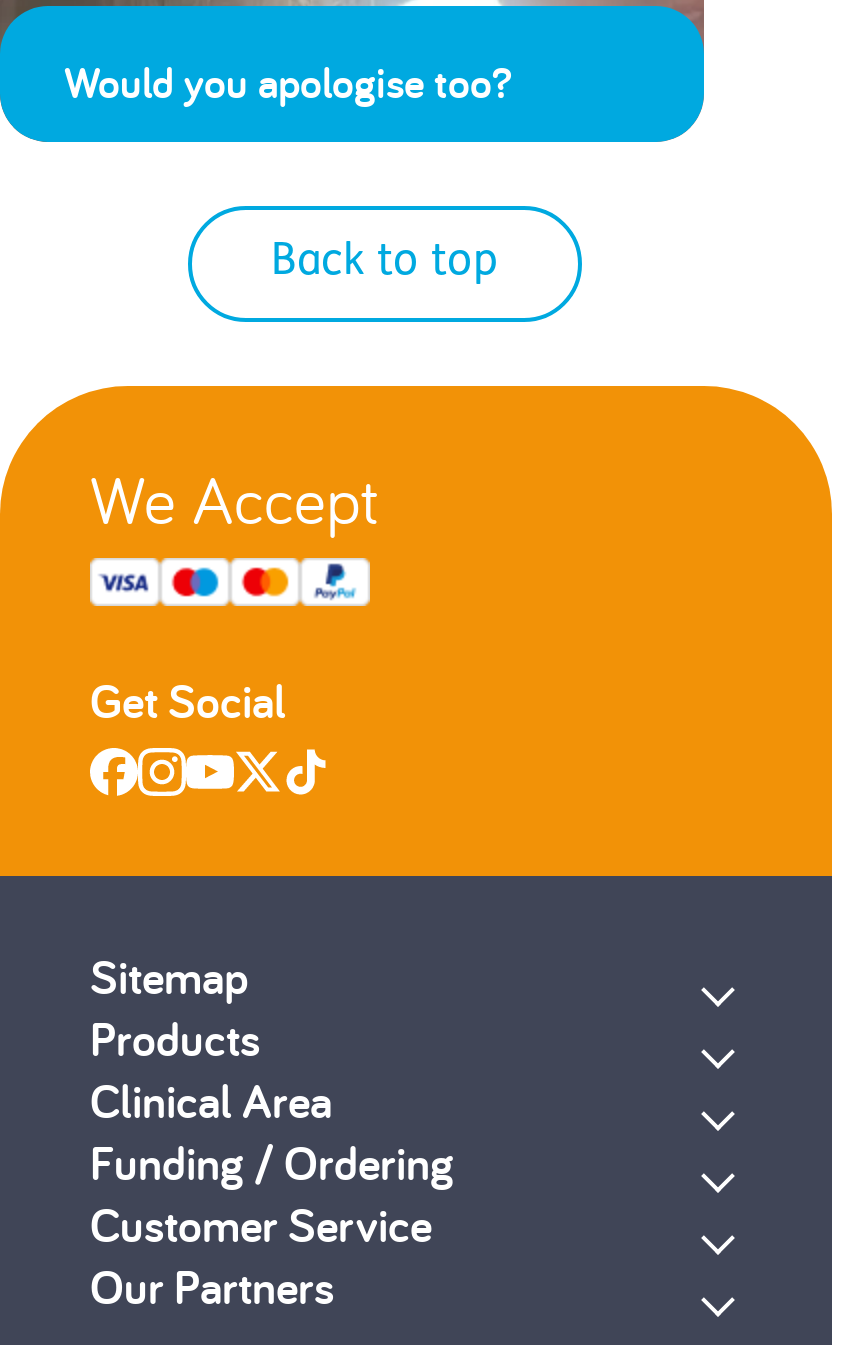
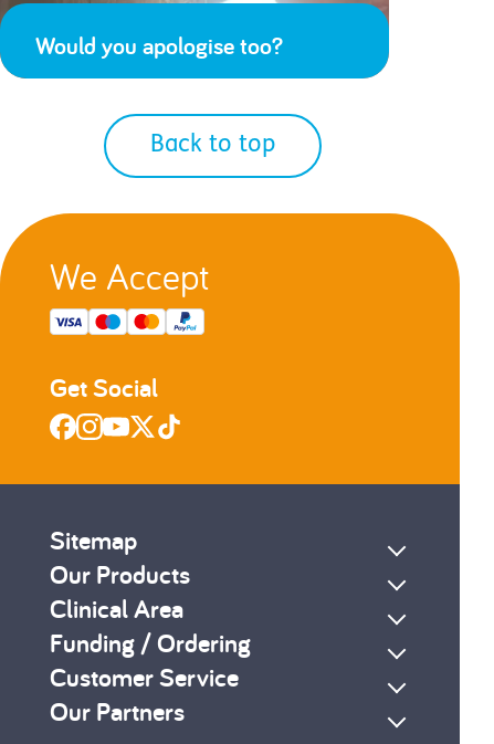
- Products
+ Our Products
